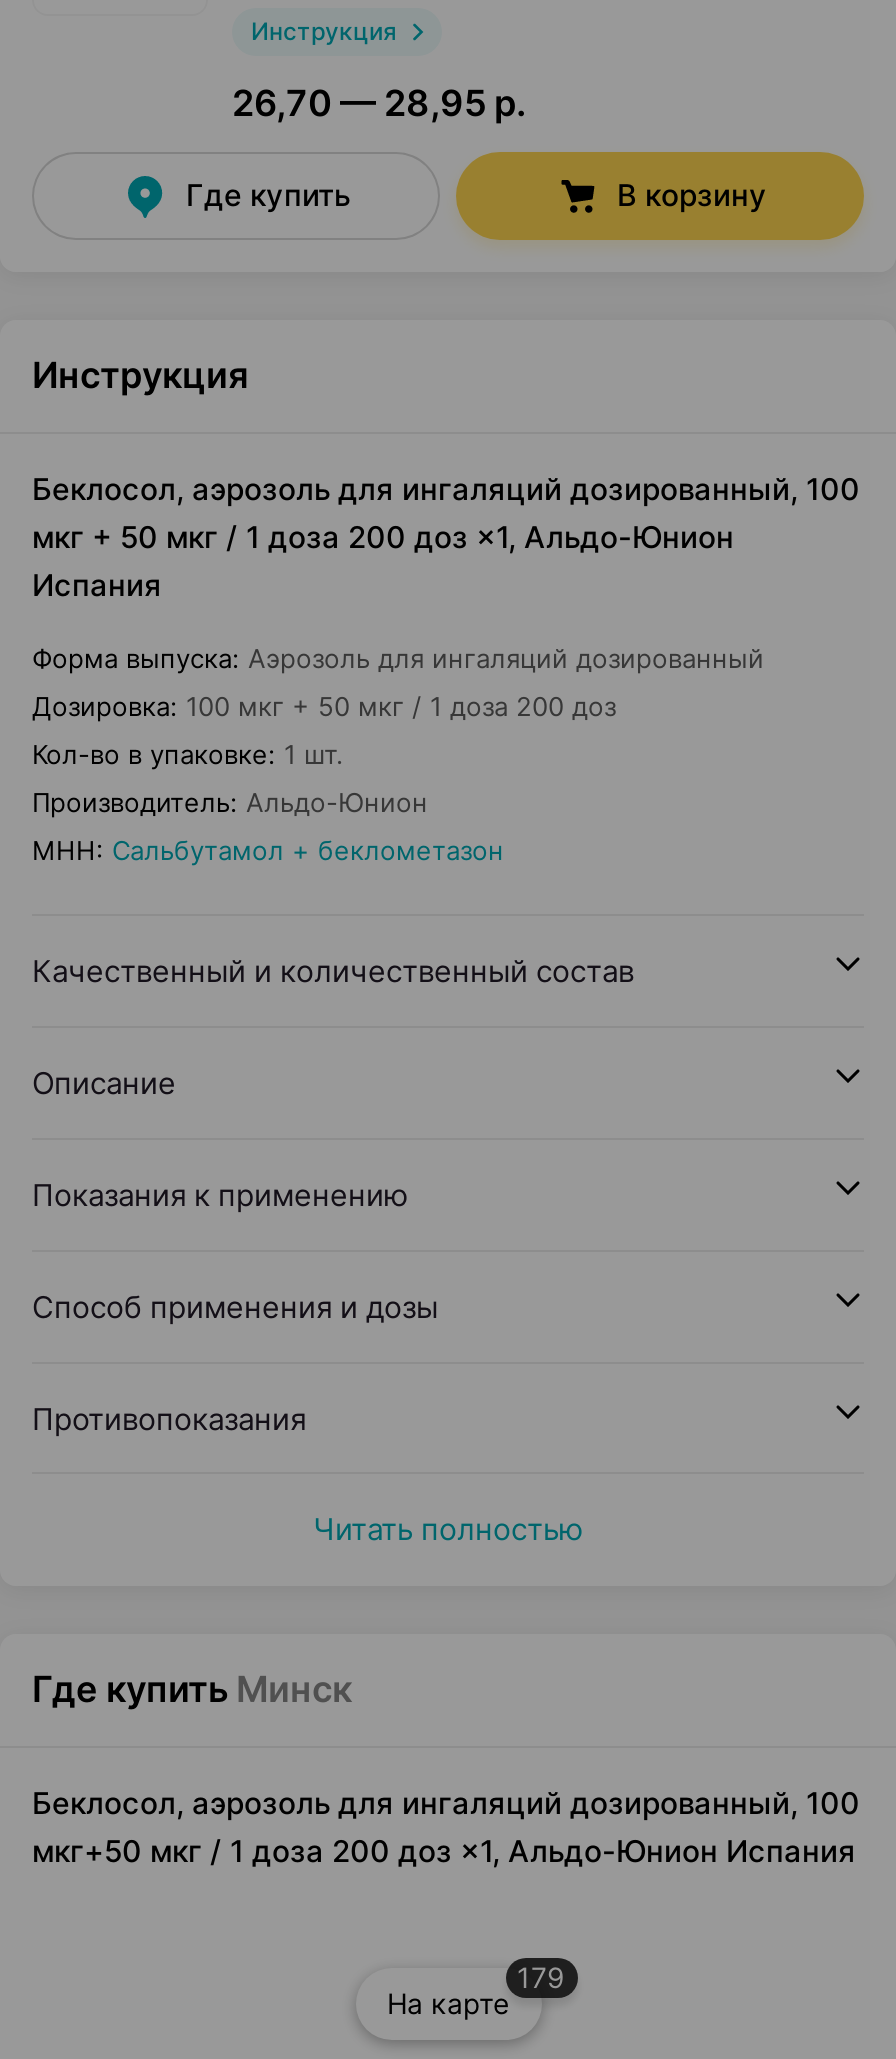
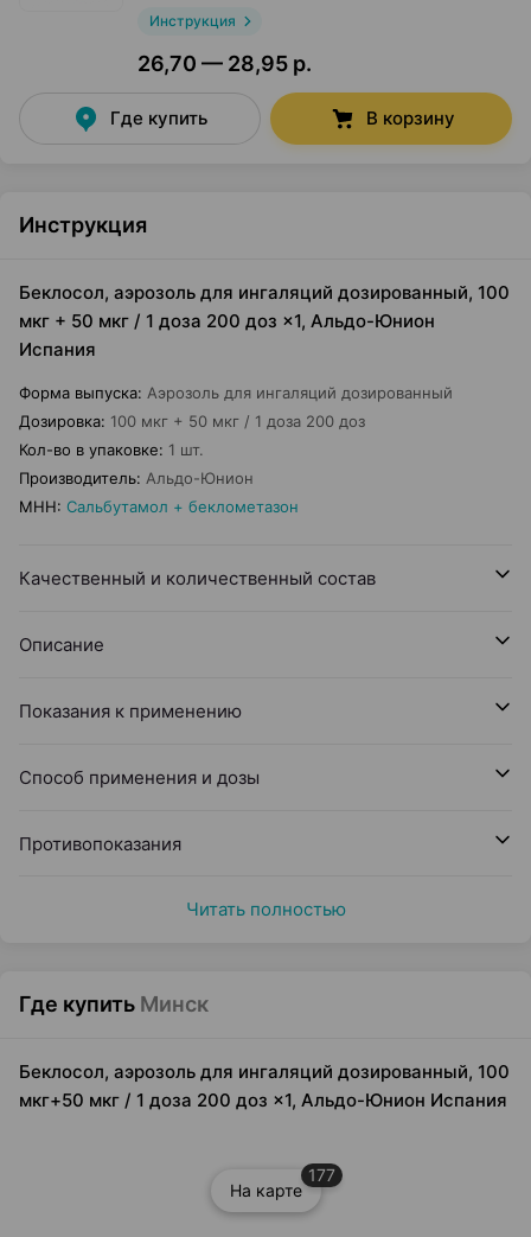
- 179
+ 177
